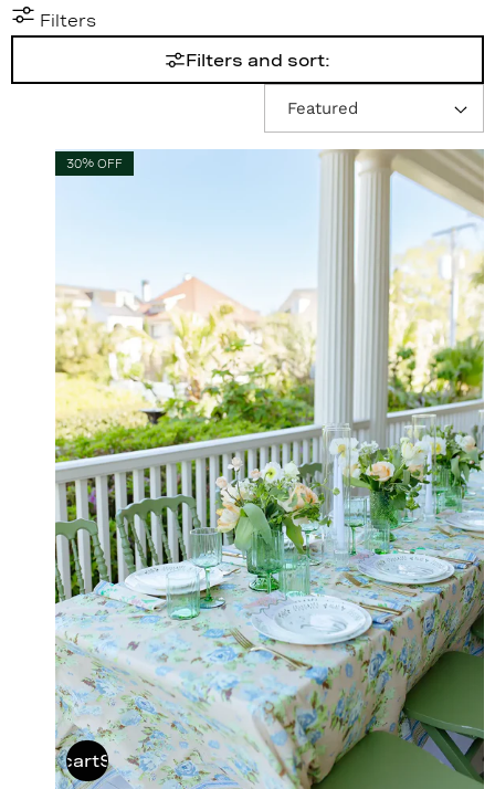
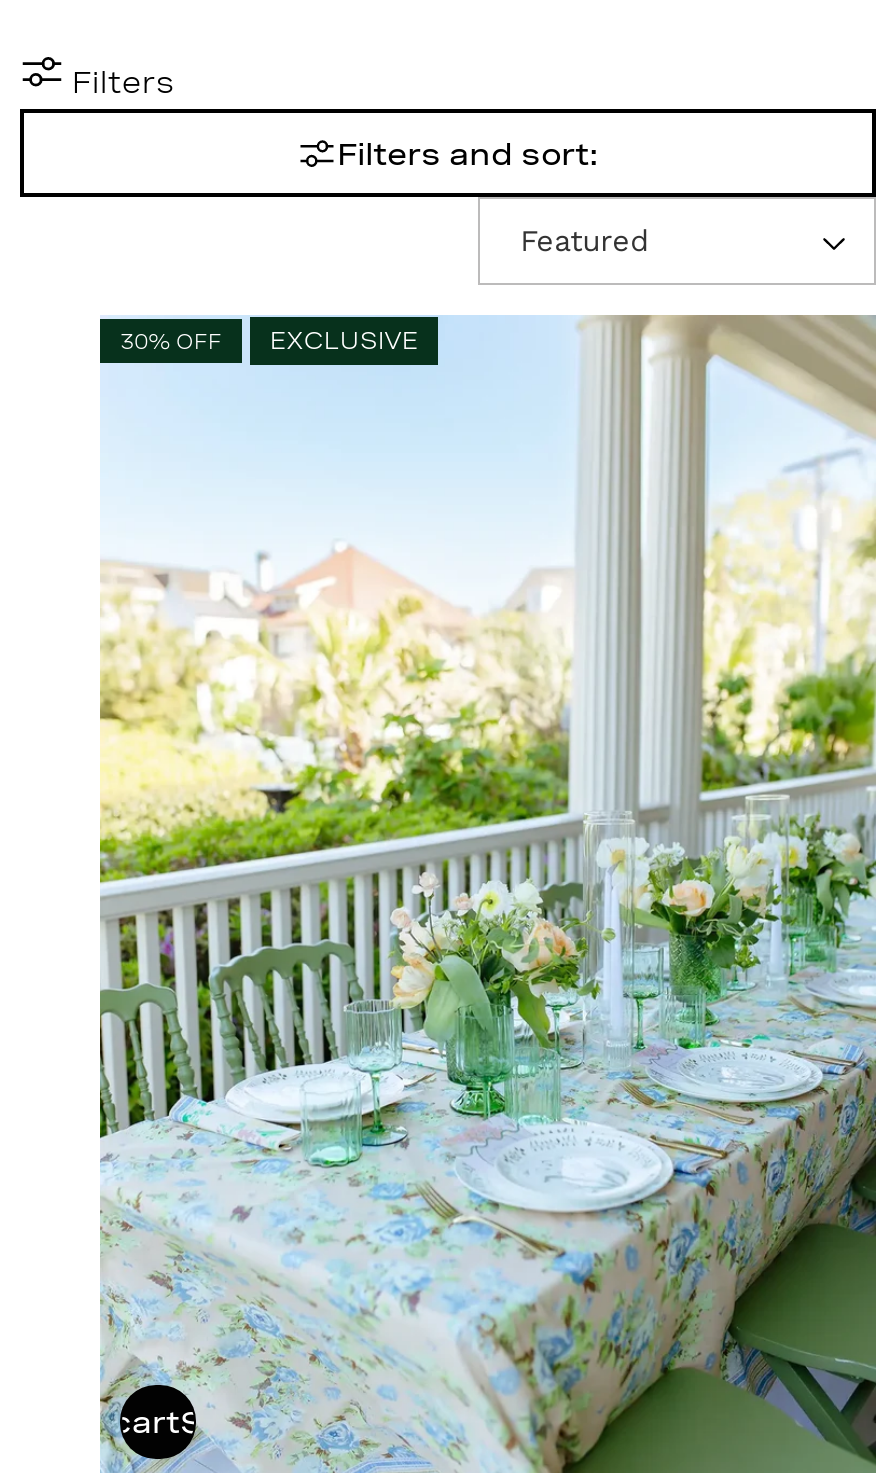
+ EXCLUSIVE
